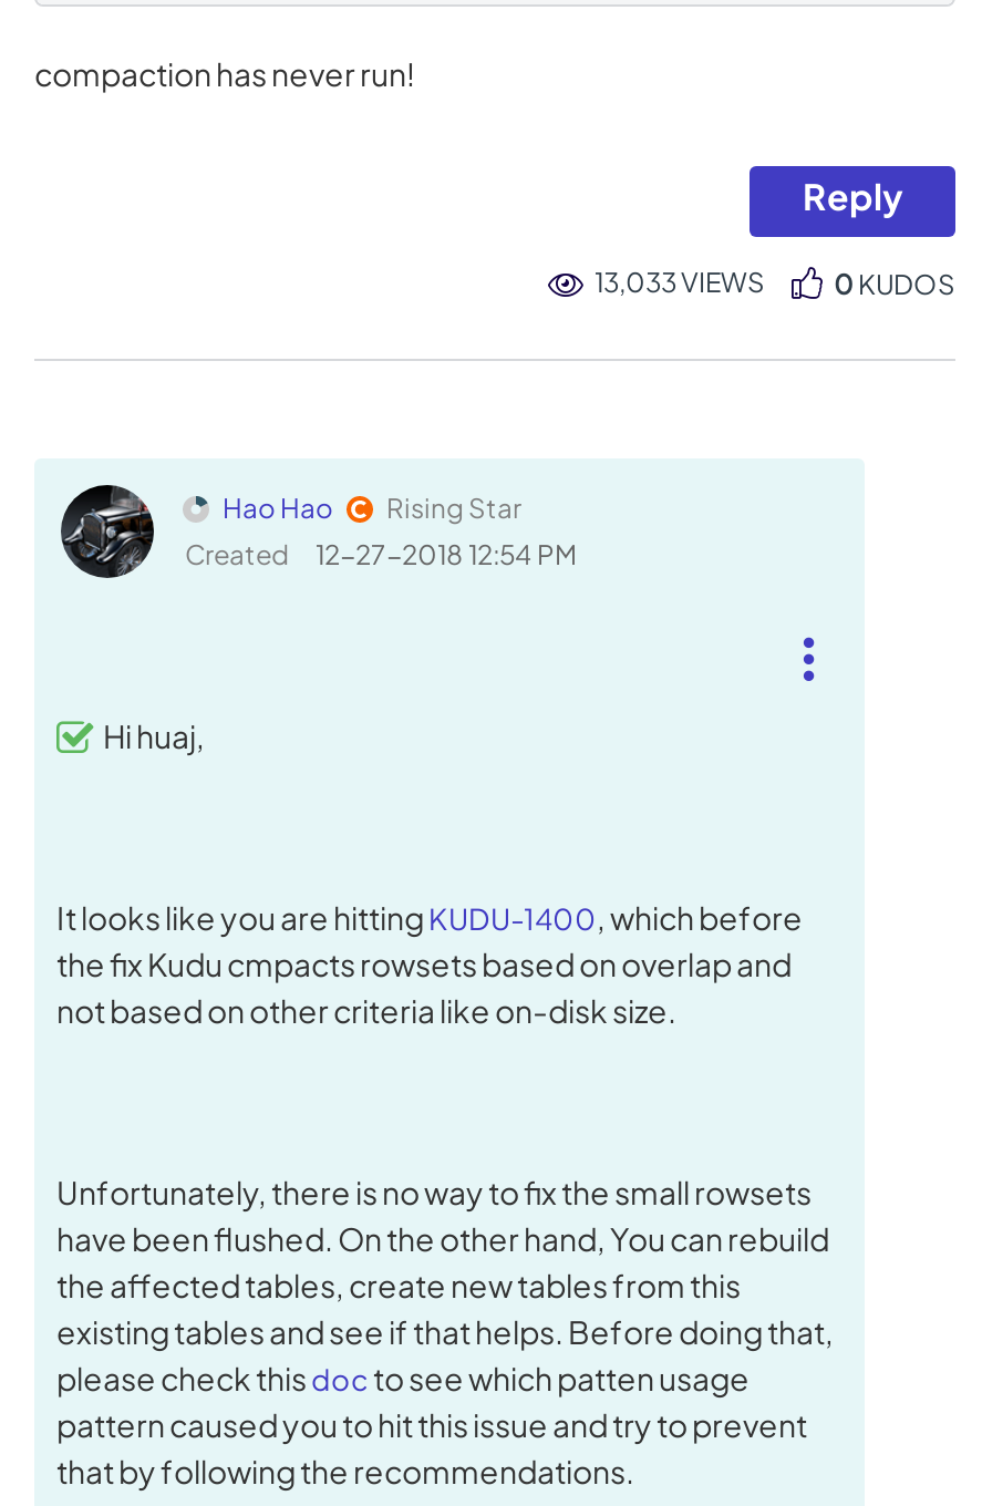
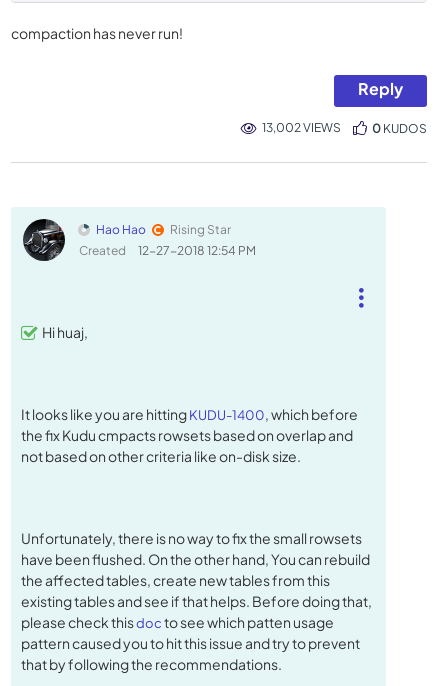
- 13,033 VIEWS
+ 13,002 VIEWS
